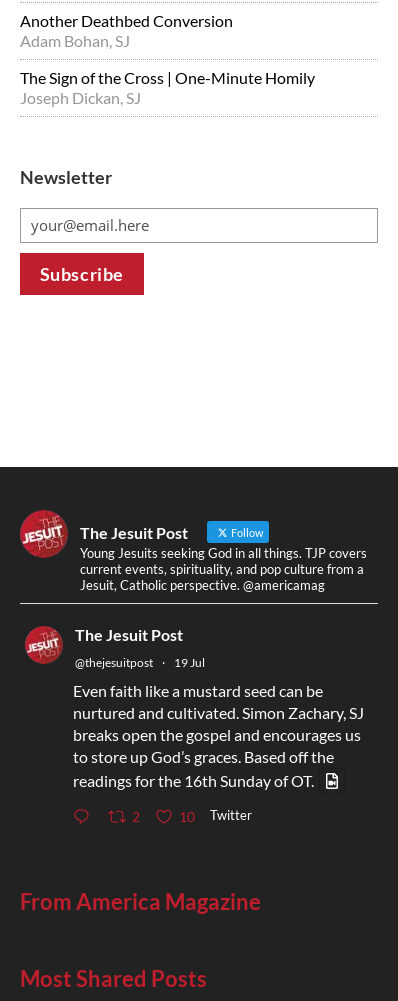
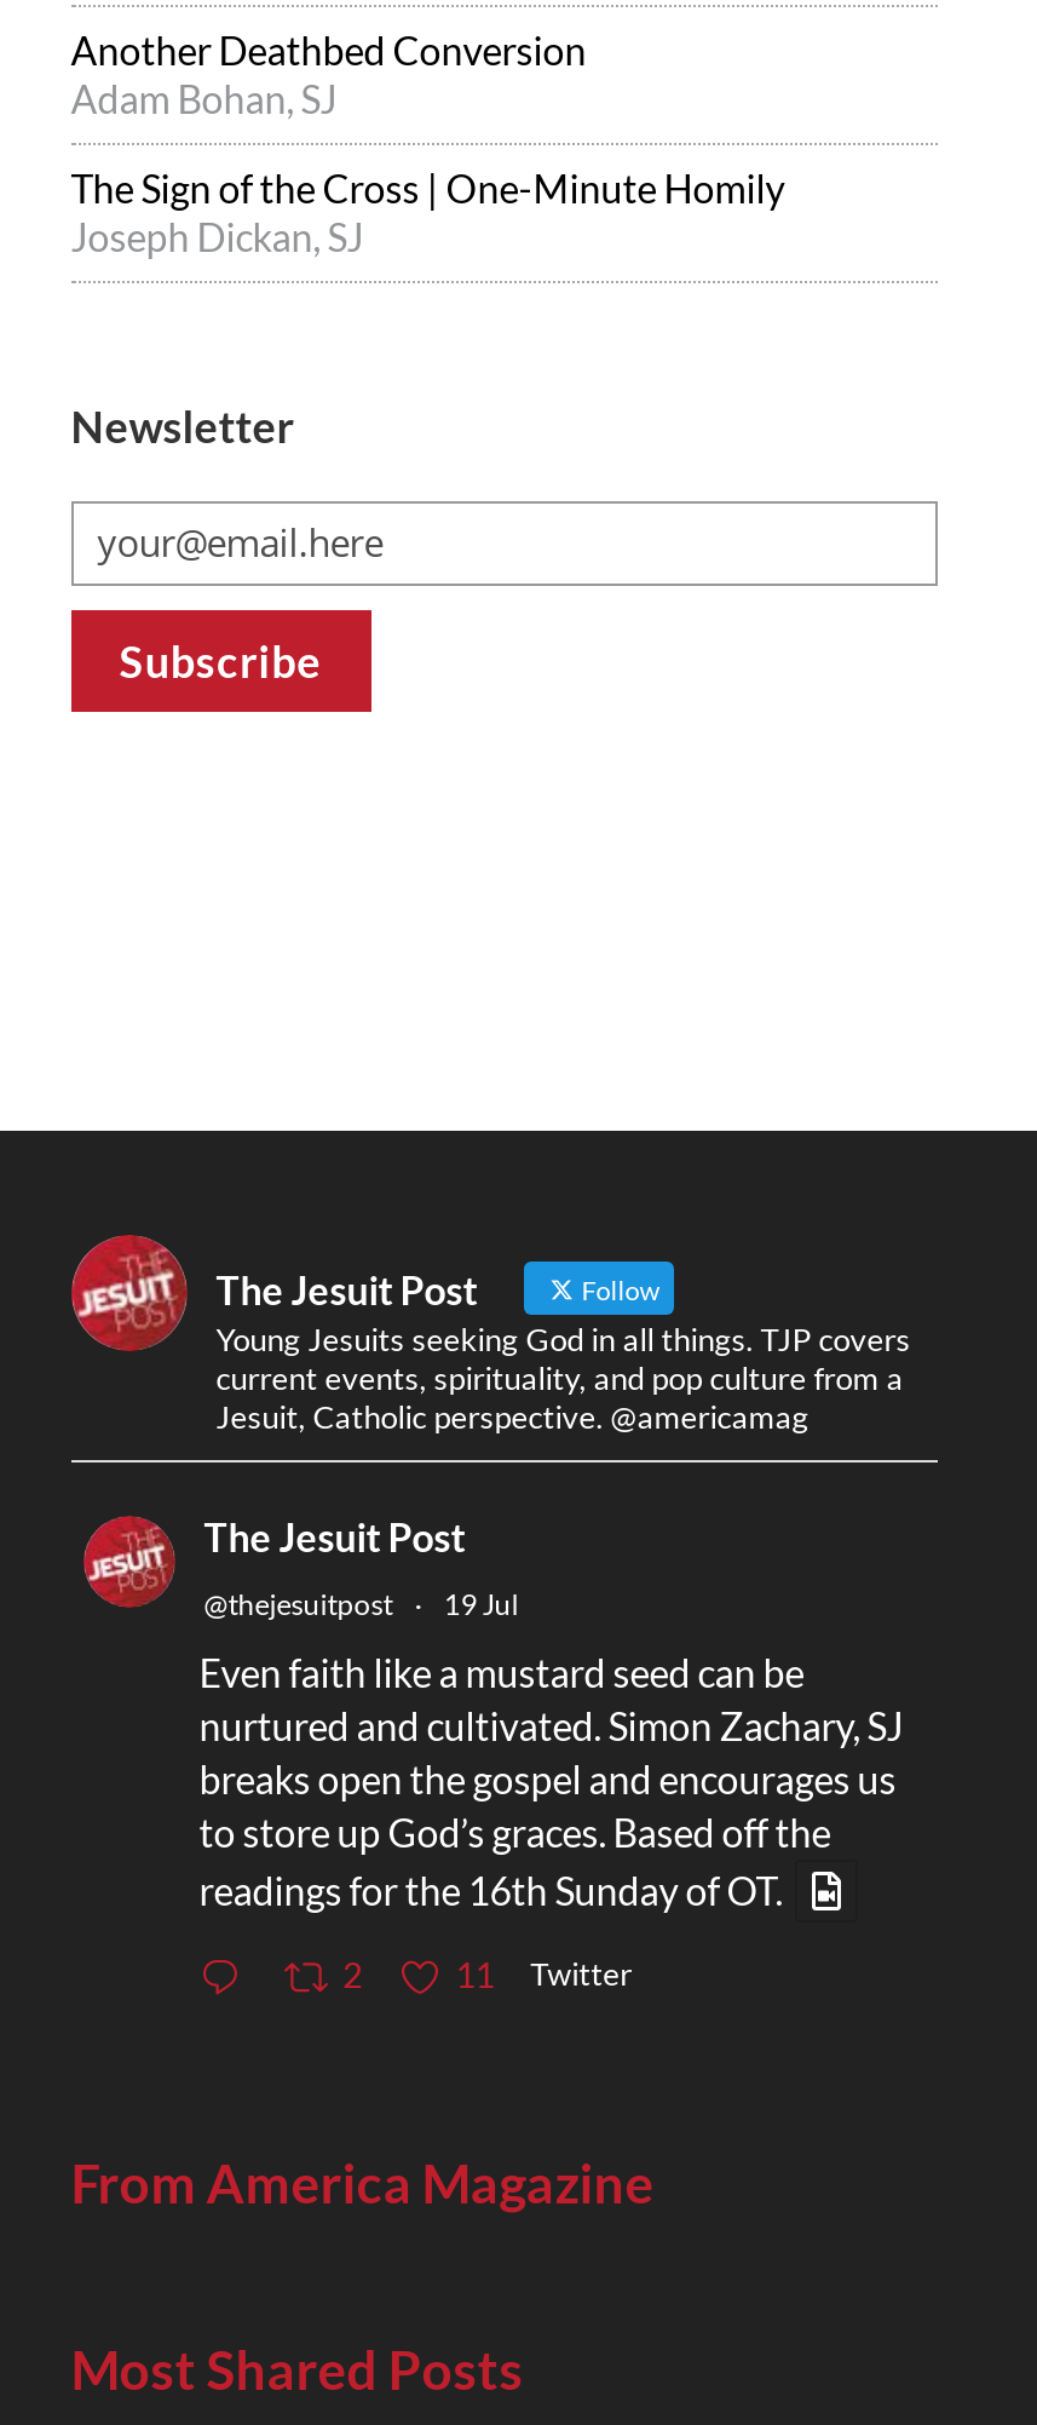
- 10 Twitter
+ 11 Twitter
